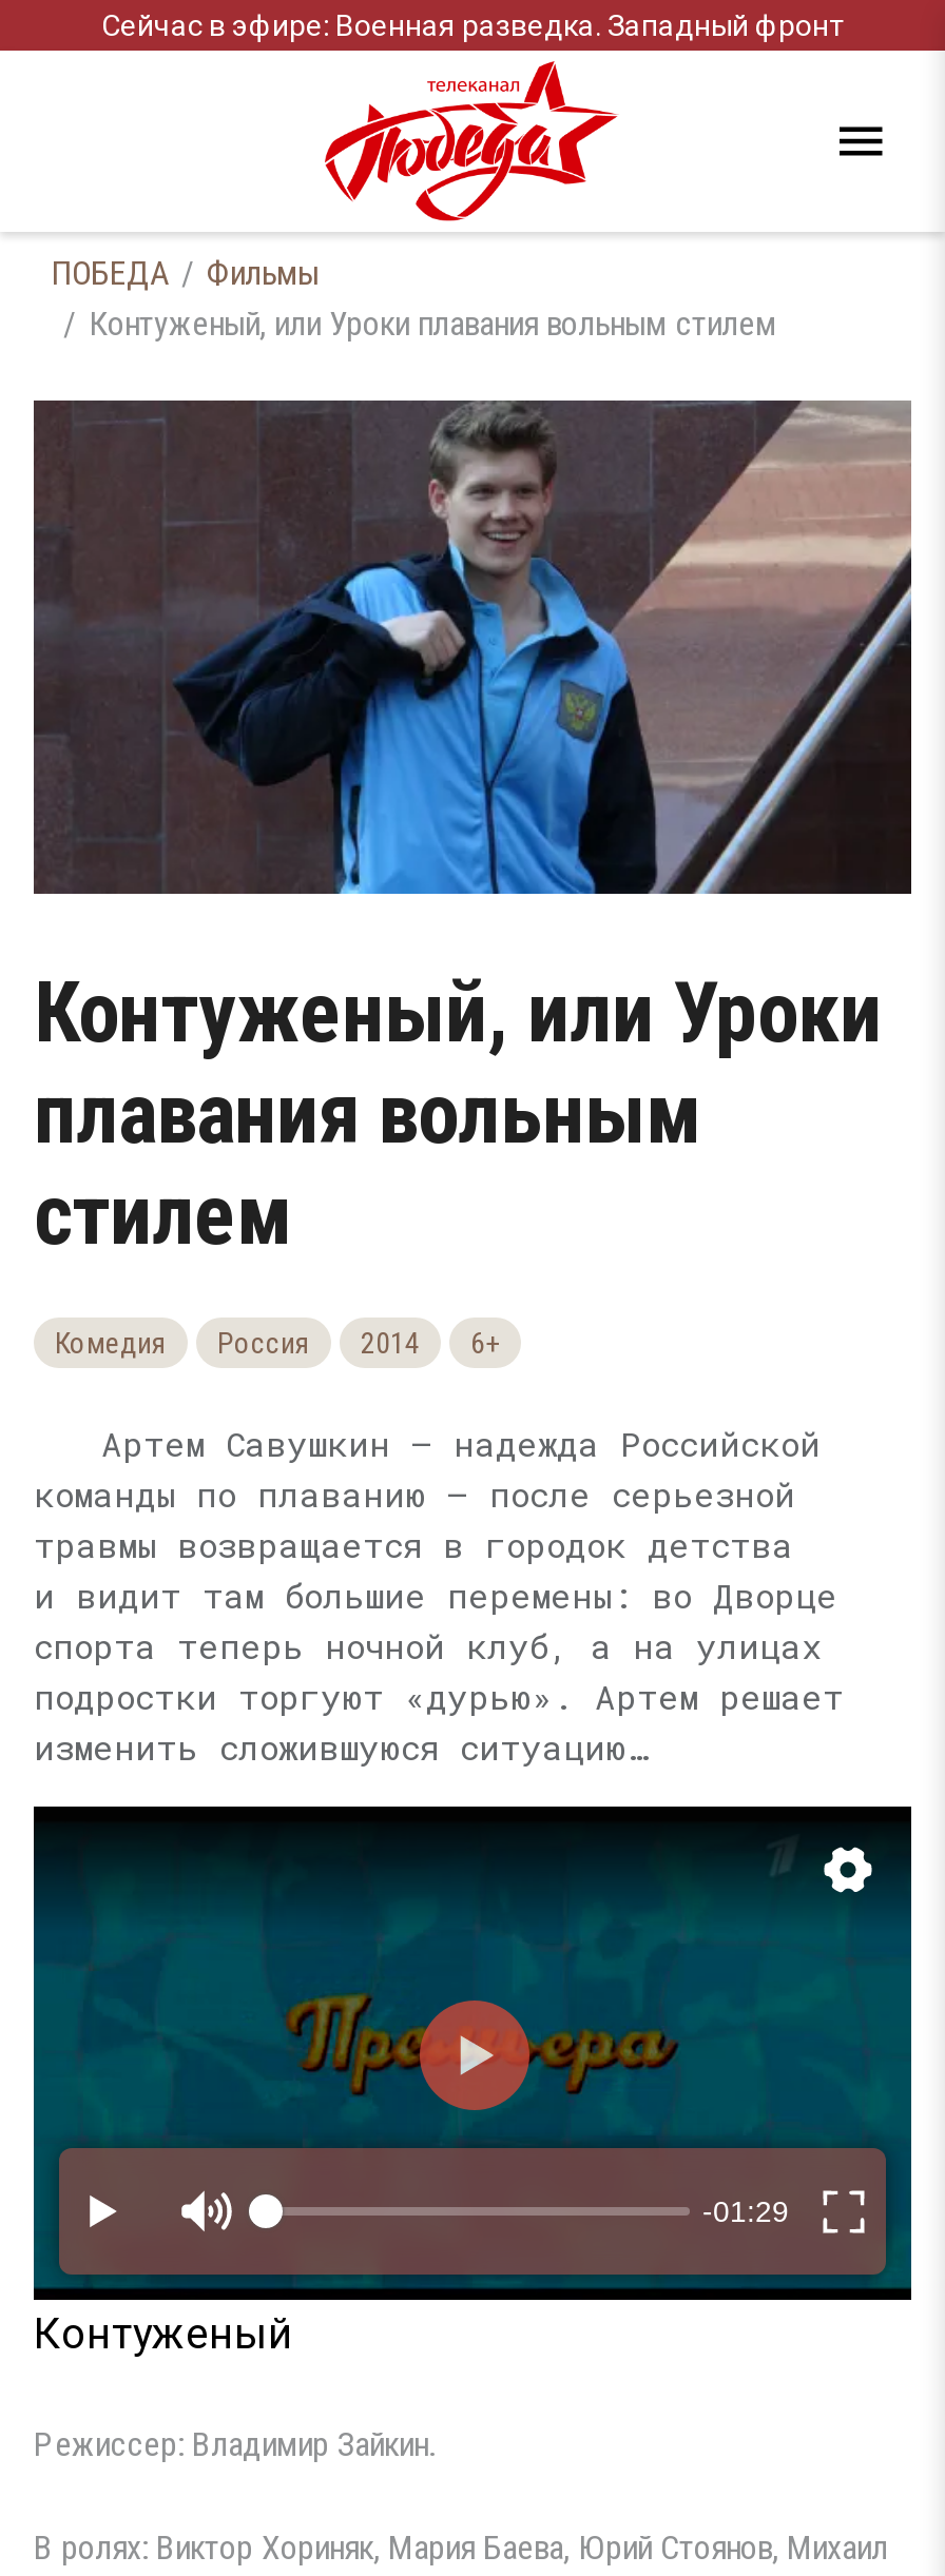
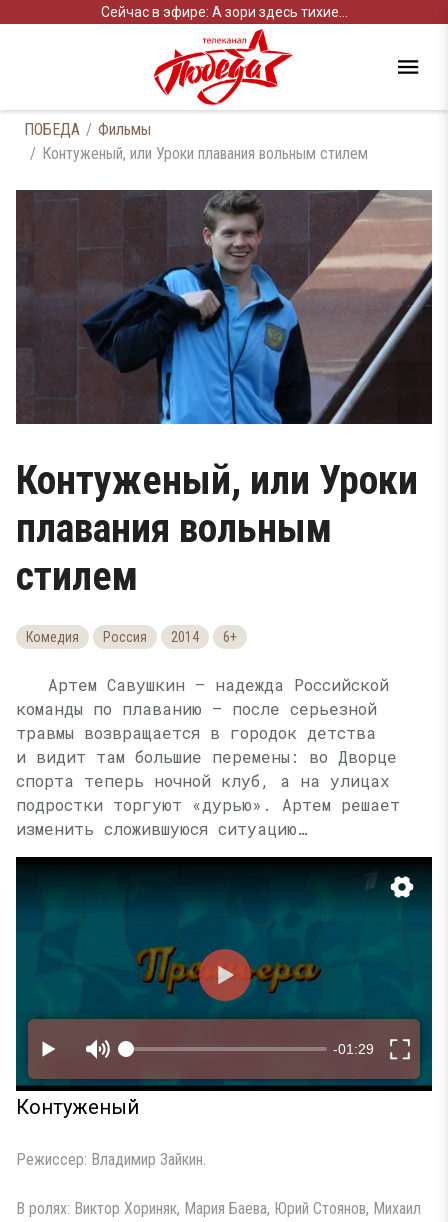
- Сейчас в эфире: Военная разведка. Западный фронт
+ Сейчас в эфире: А зори здесь тихие...
